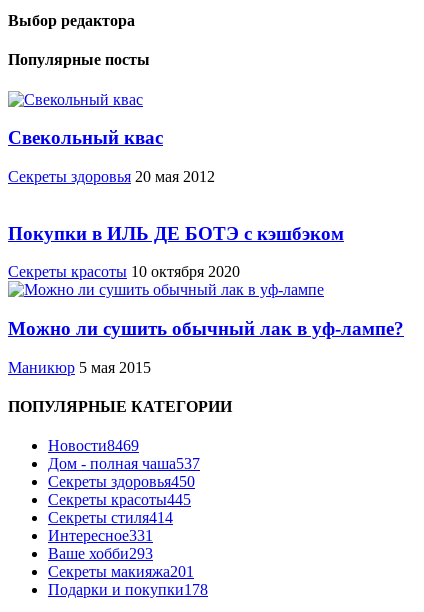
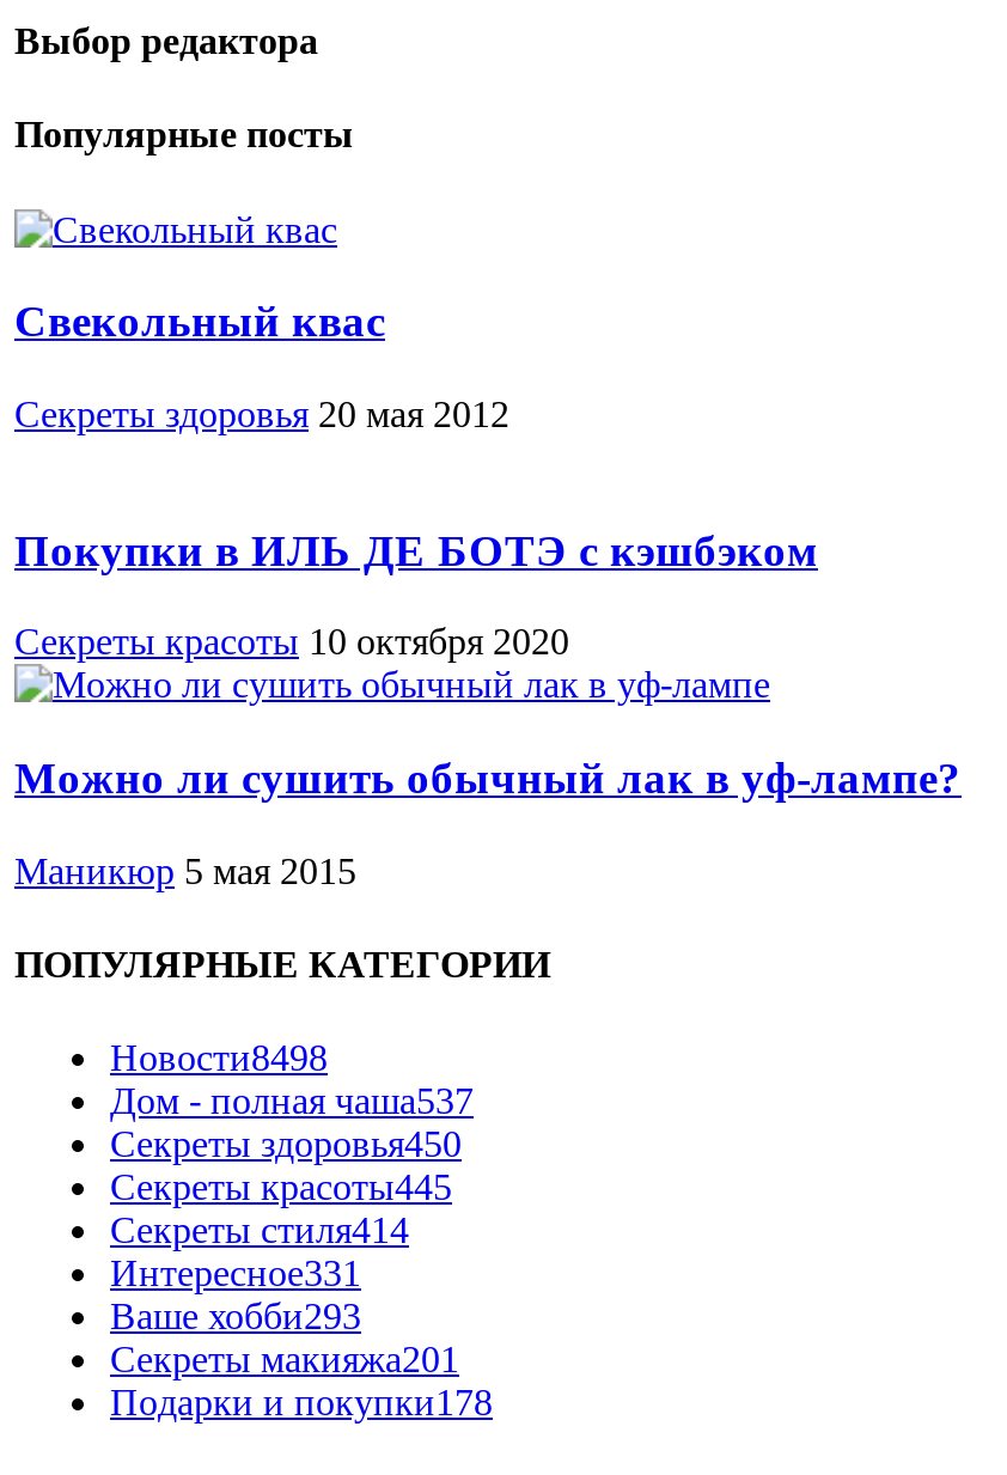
- Новости8469
+ Новости8498
